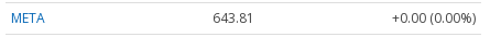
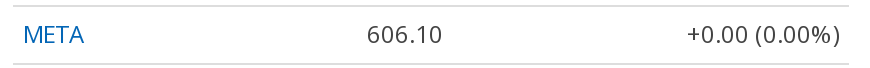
- 643.81
+ 606.10
